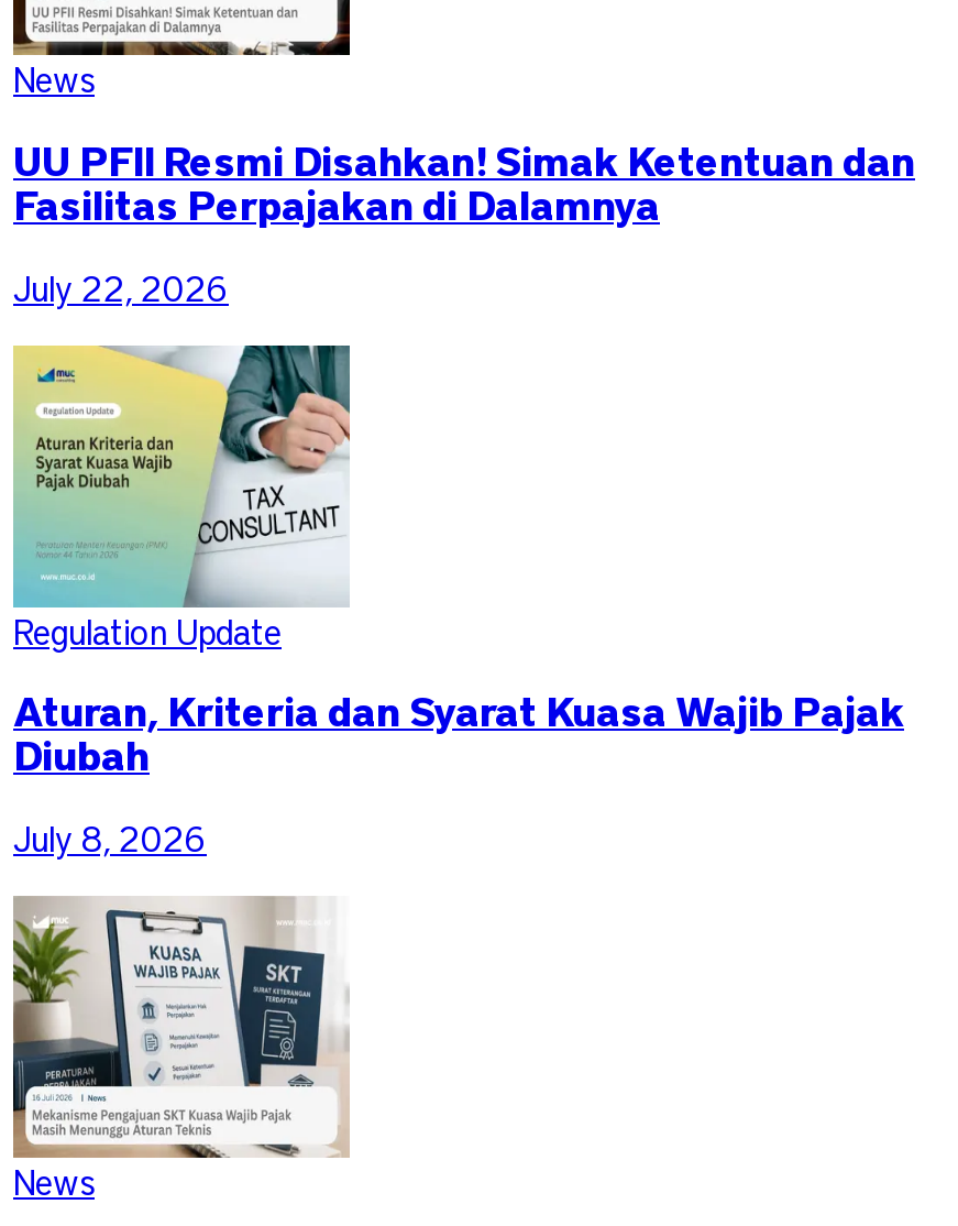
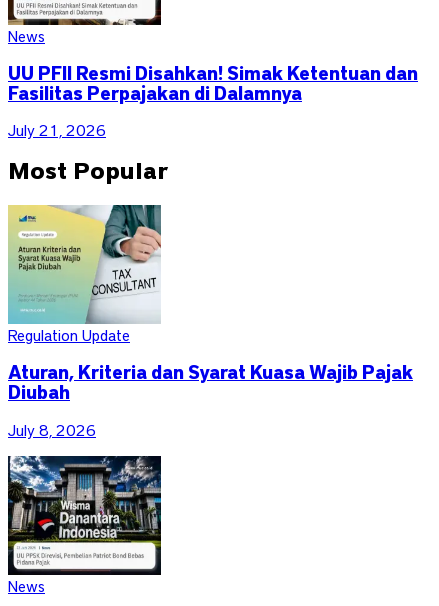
- July 22, 2026
+ July 21, 2026
+ Most Popular

- [image]
+ [image]
